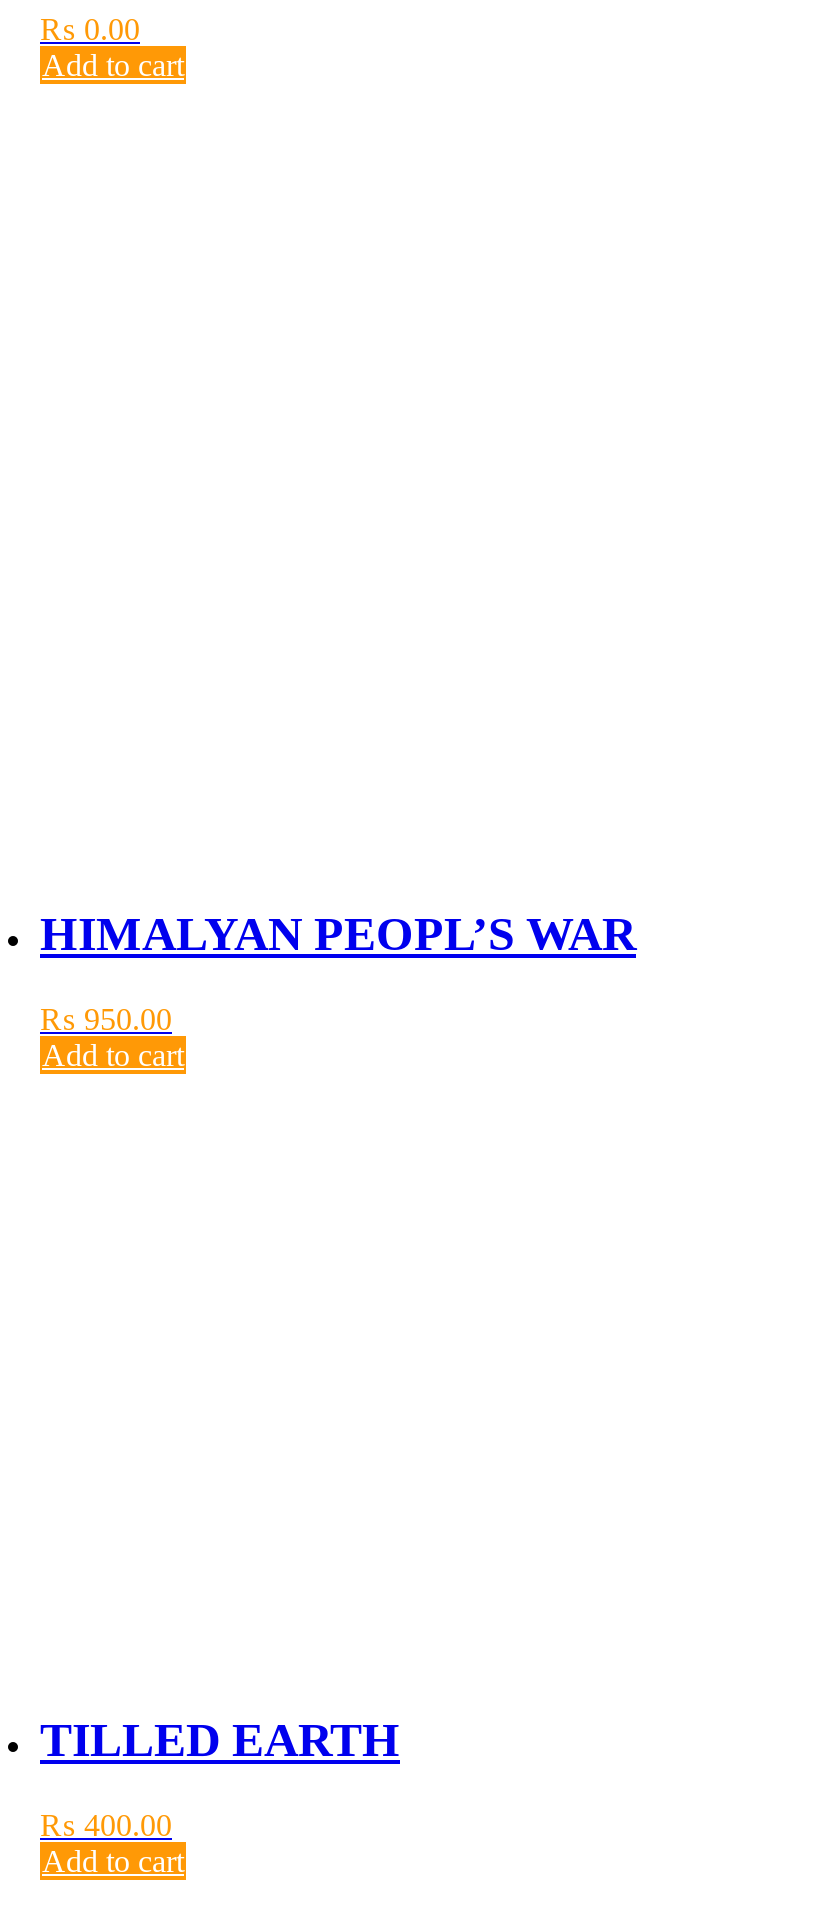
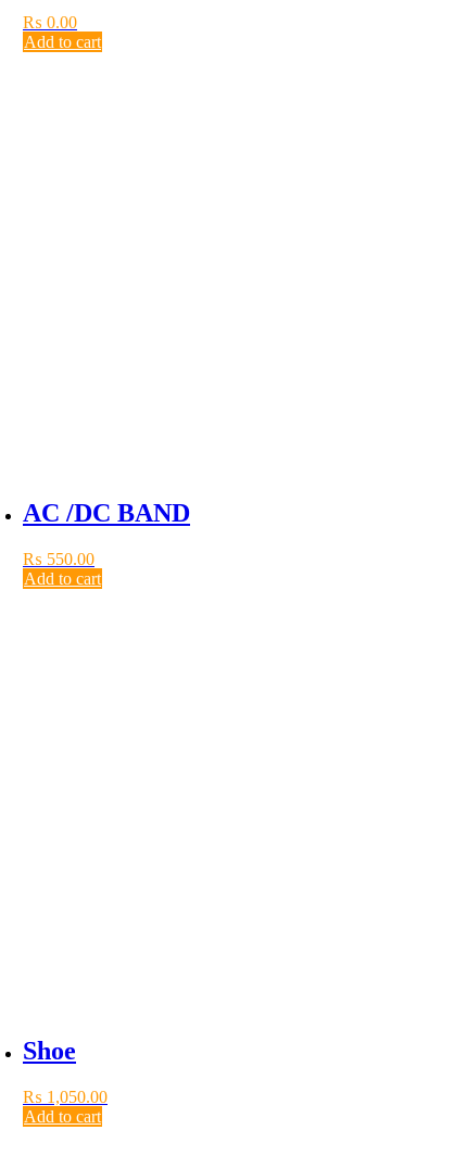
- HIMALYAN PEOPL’S WAR
+ AC /DC BAND

- ₨ 950.00
+ ₨ 550.00

- TILLED EARTH
+ Shoe

- ₨ 400.00
+ ₨ 1,050.00
